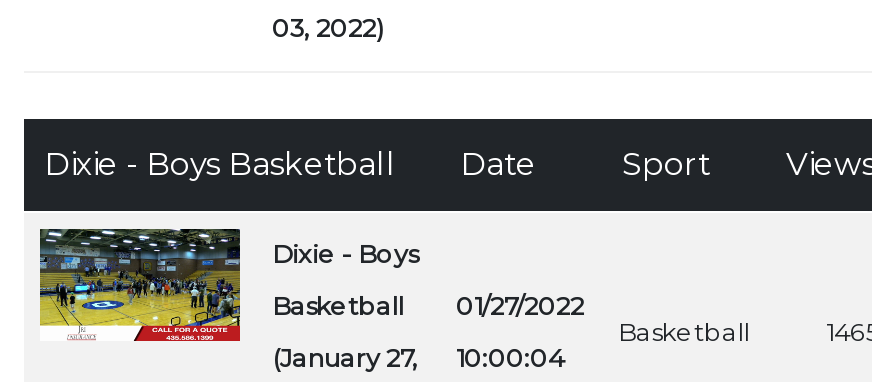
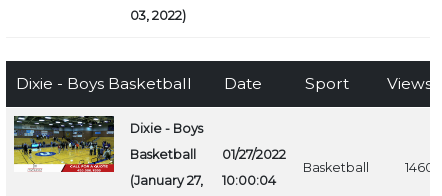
- 1465
+ 1460
